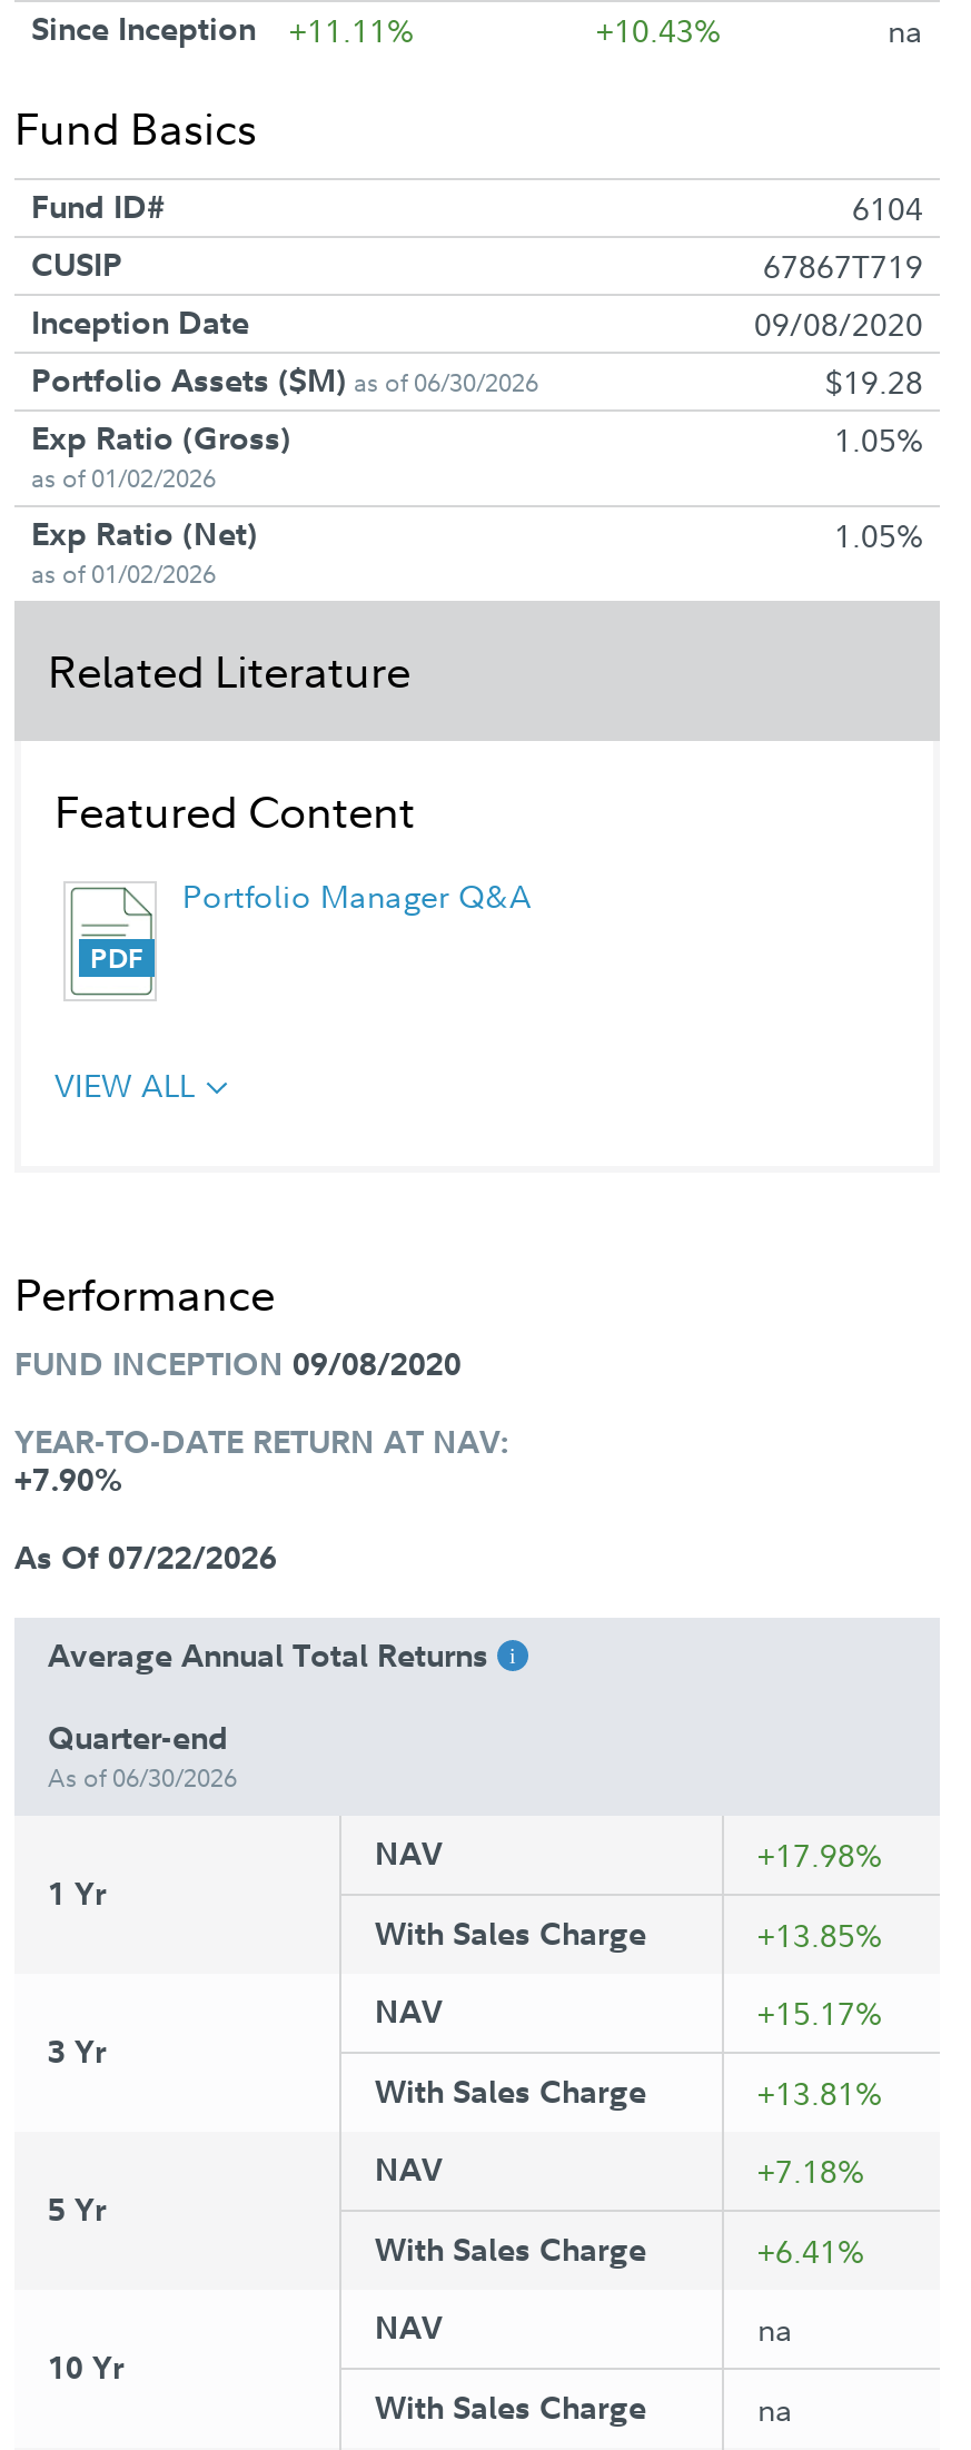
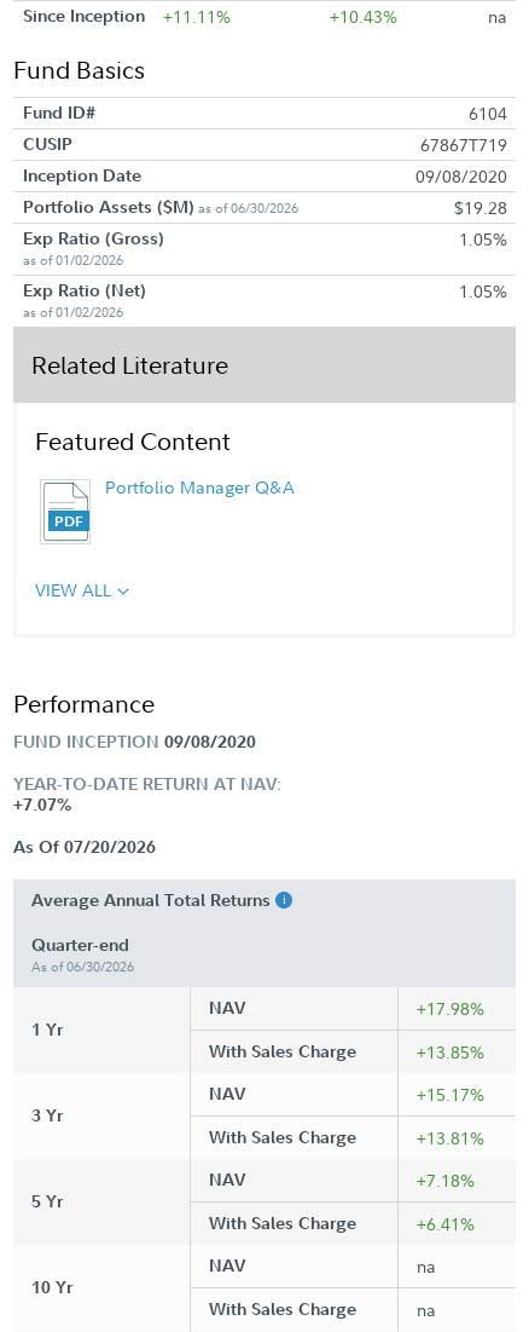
- +7.90%
+ +7.07%

- As Of 07/22/2026
+ As Of 07/20/2026
